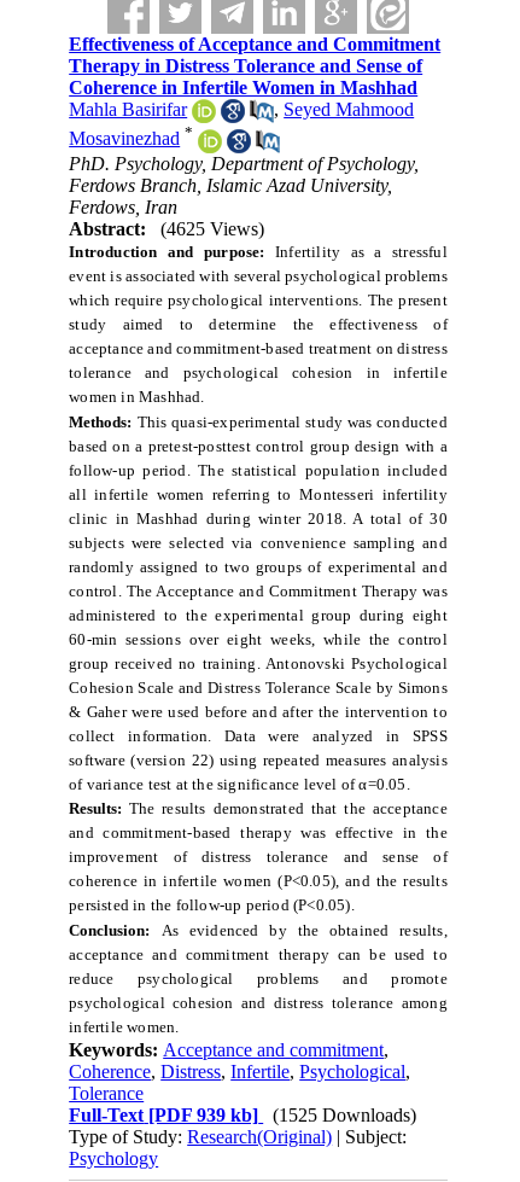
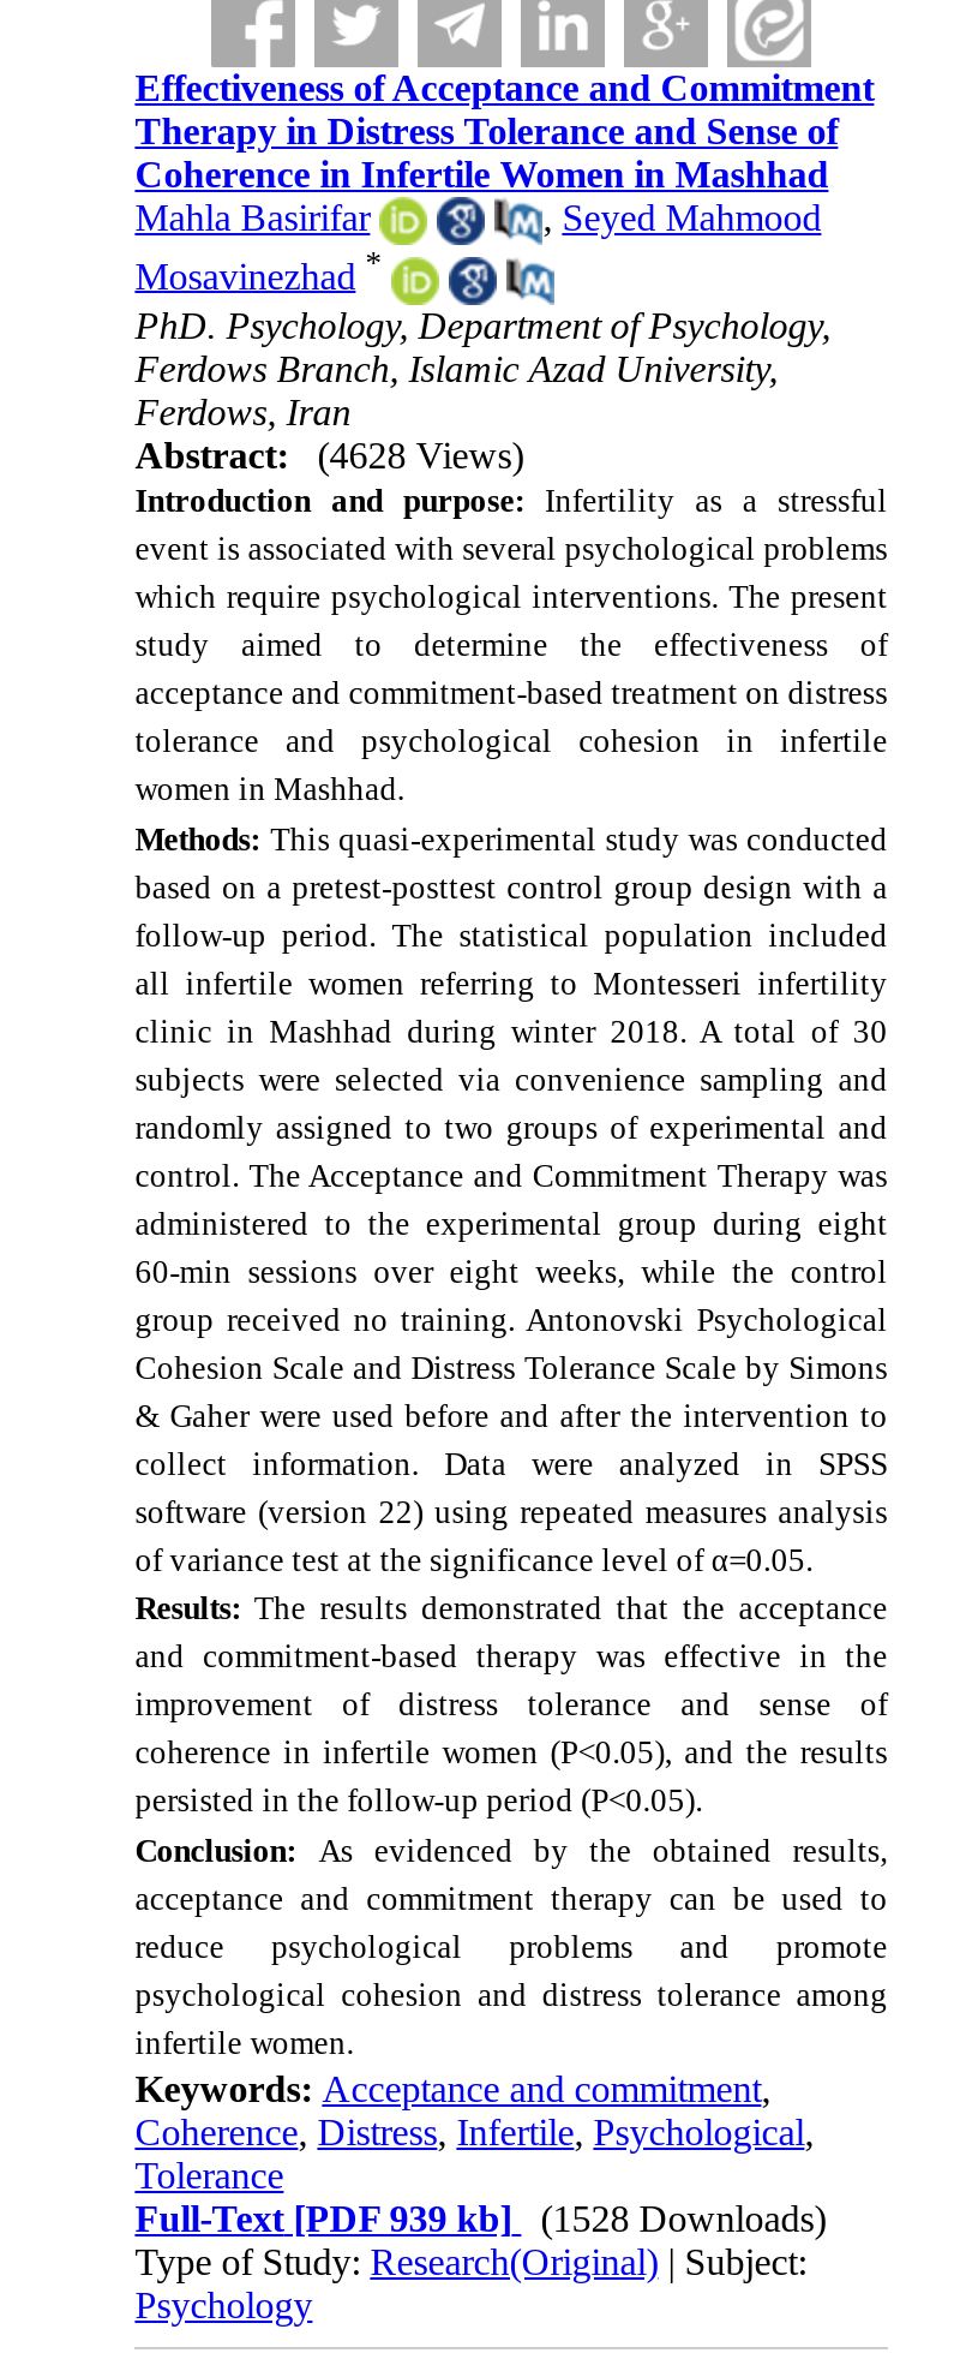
- Abstract: (4625 Views)
+ Abstract: (4628 Views)

- Full-Text [PDF 939 kb] (1525 Downloads)
+ Full-Text [PDF 939 kb] (1528 Downloads)
